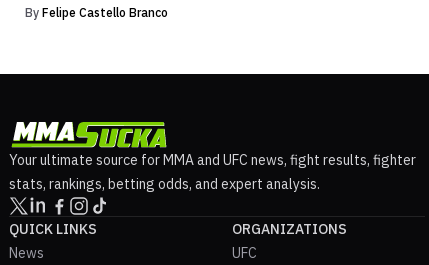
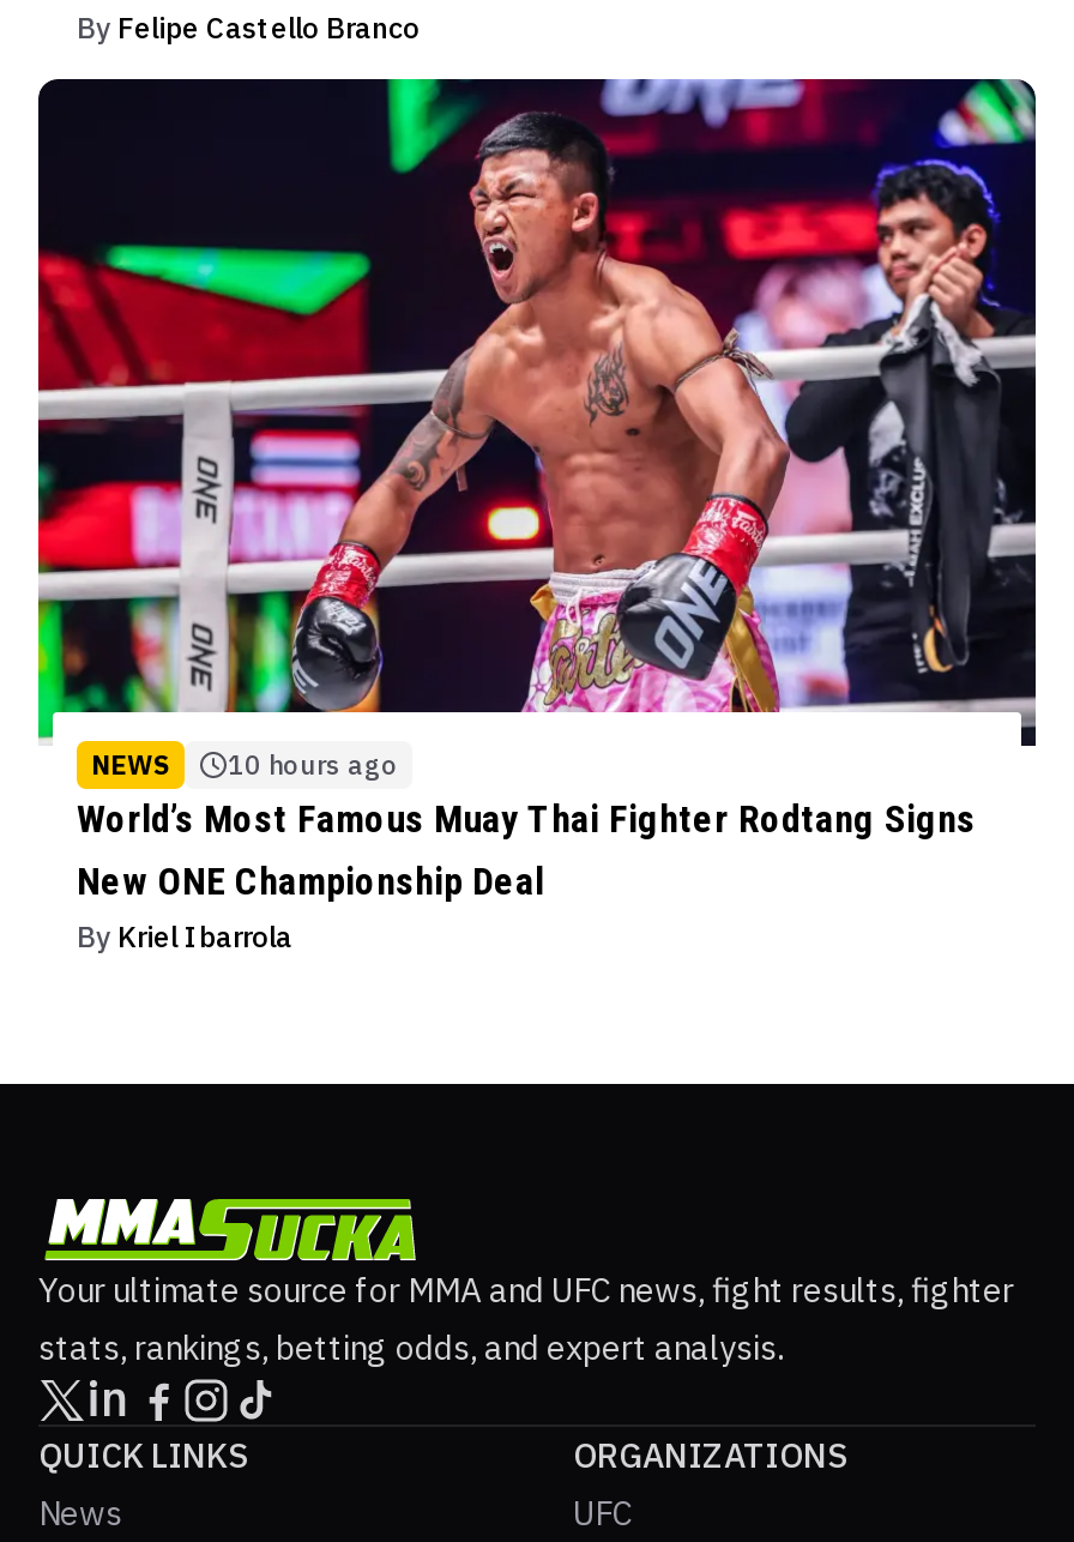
+ [image]
+ NEWS
+ 10 hours ago
+ World’s Most Famous Muay Thai Fighter Rodtang Signs
+ New ONE Championship Deal
+ By Kriel Ibarrola
